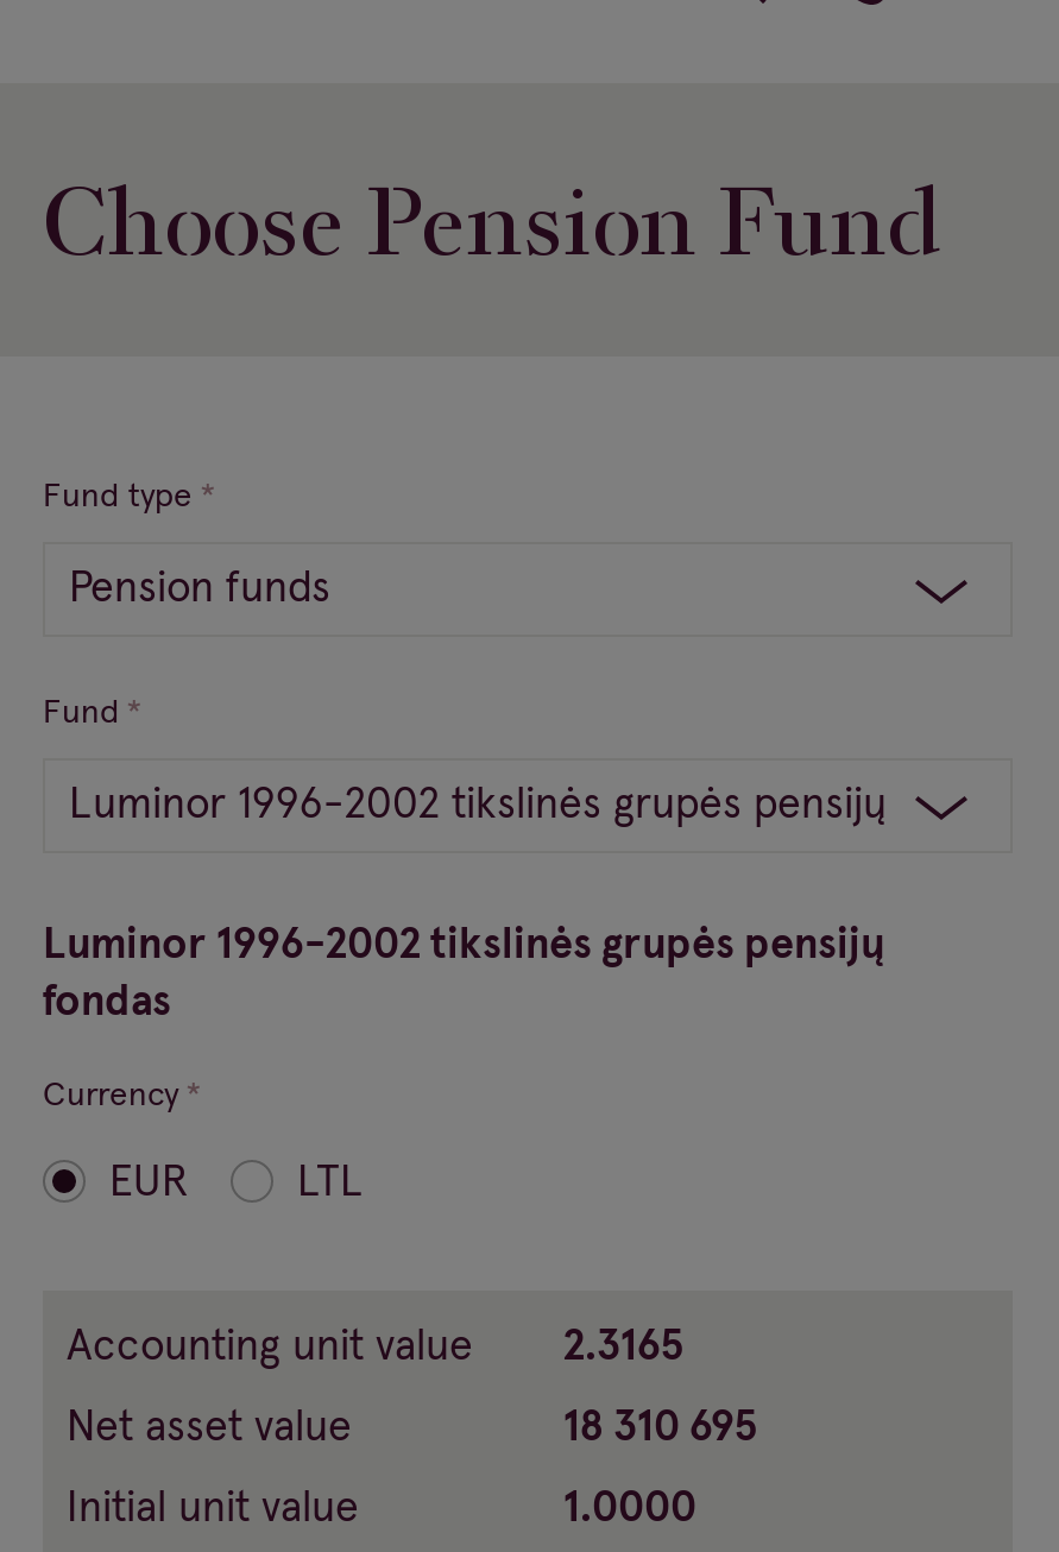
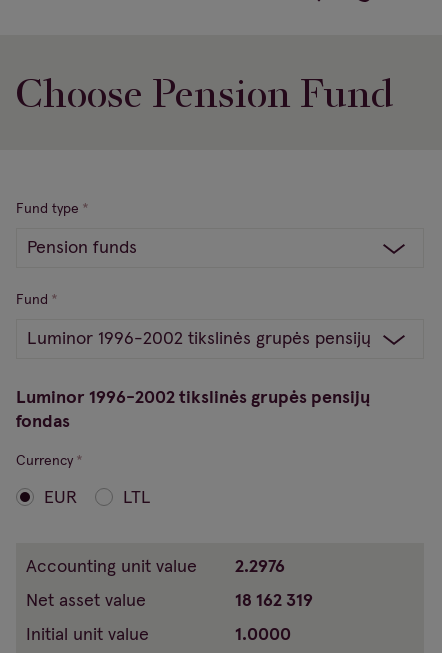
- 2.3165
+ 2.2976

- 18 310 695
+ 18 162 319
